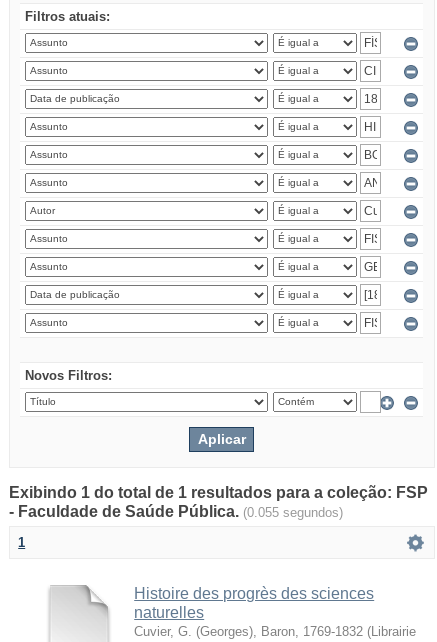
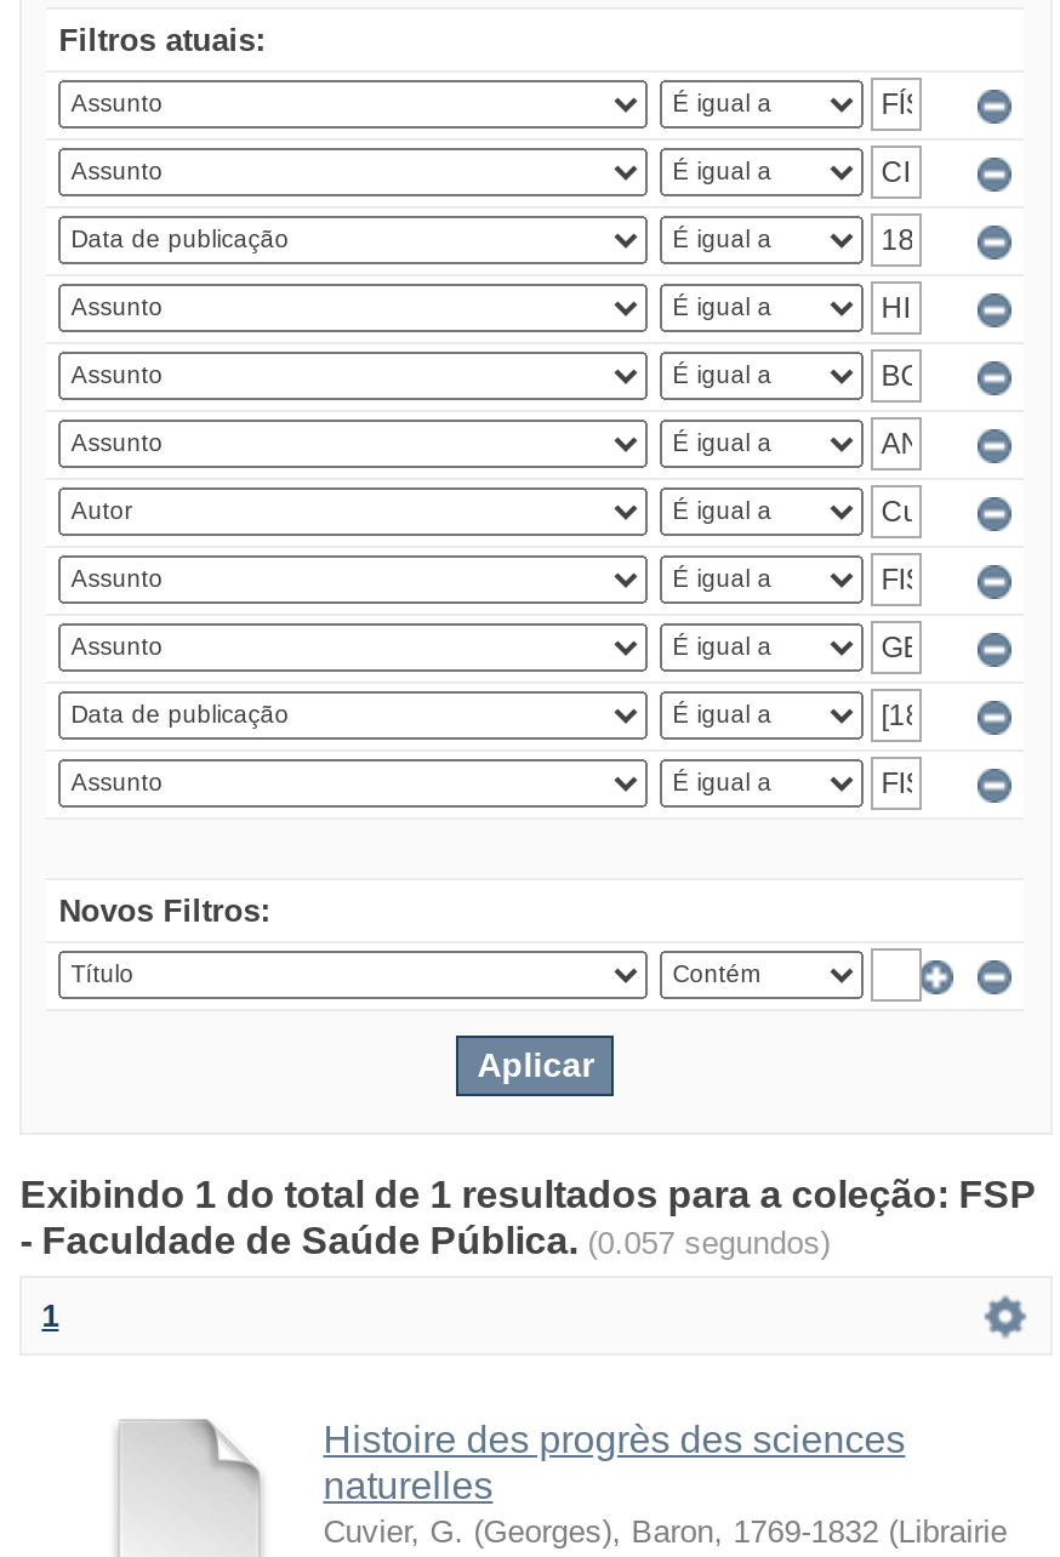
- - Faculdade de Saúde Pública. (0.055 segundos)
+ - Faculdade de Saúde Pública. (0.057 segundos)
